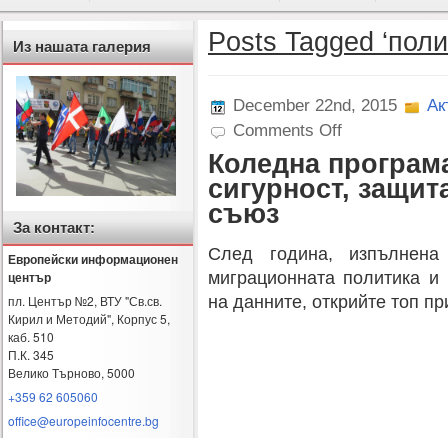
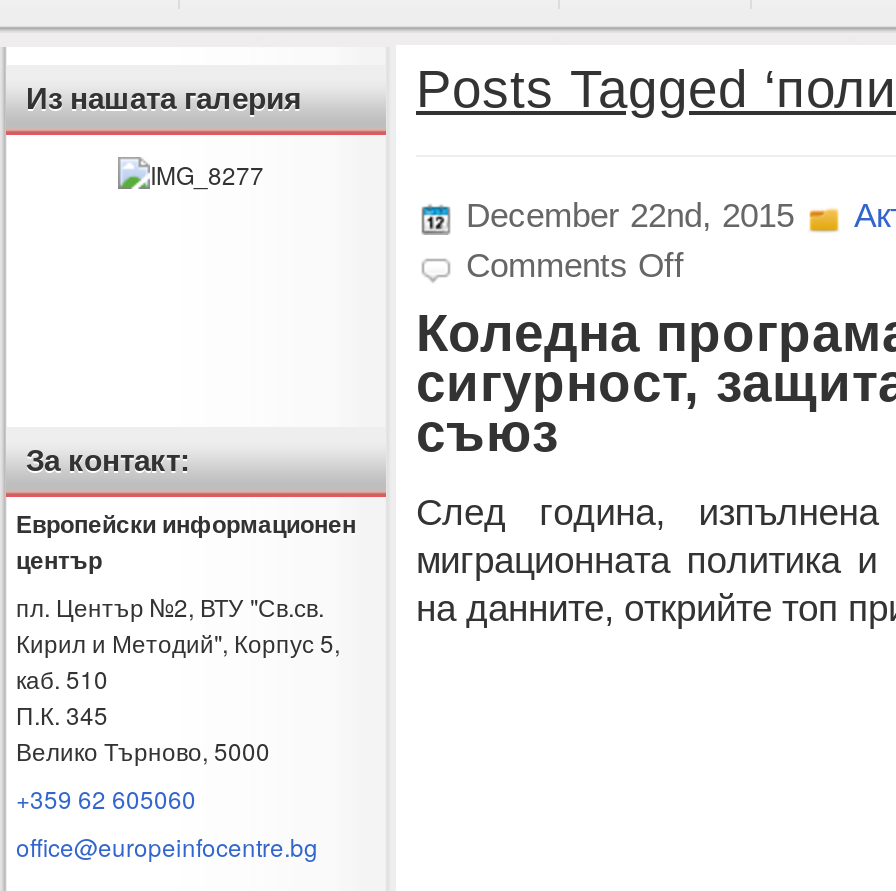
- [image]
